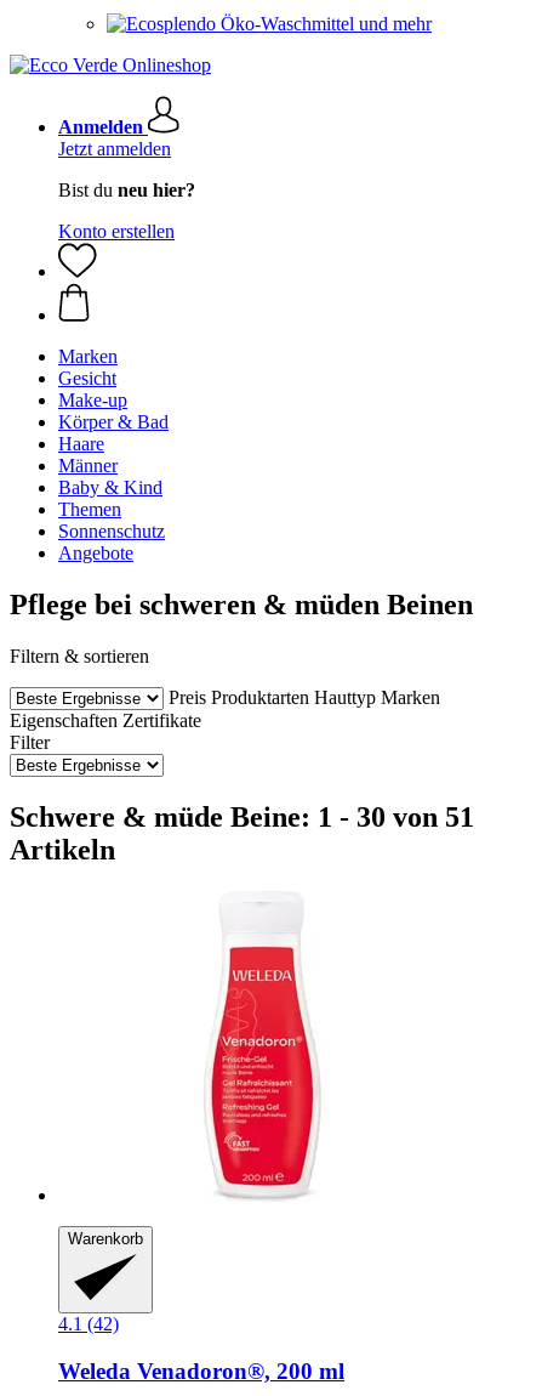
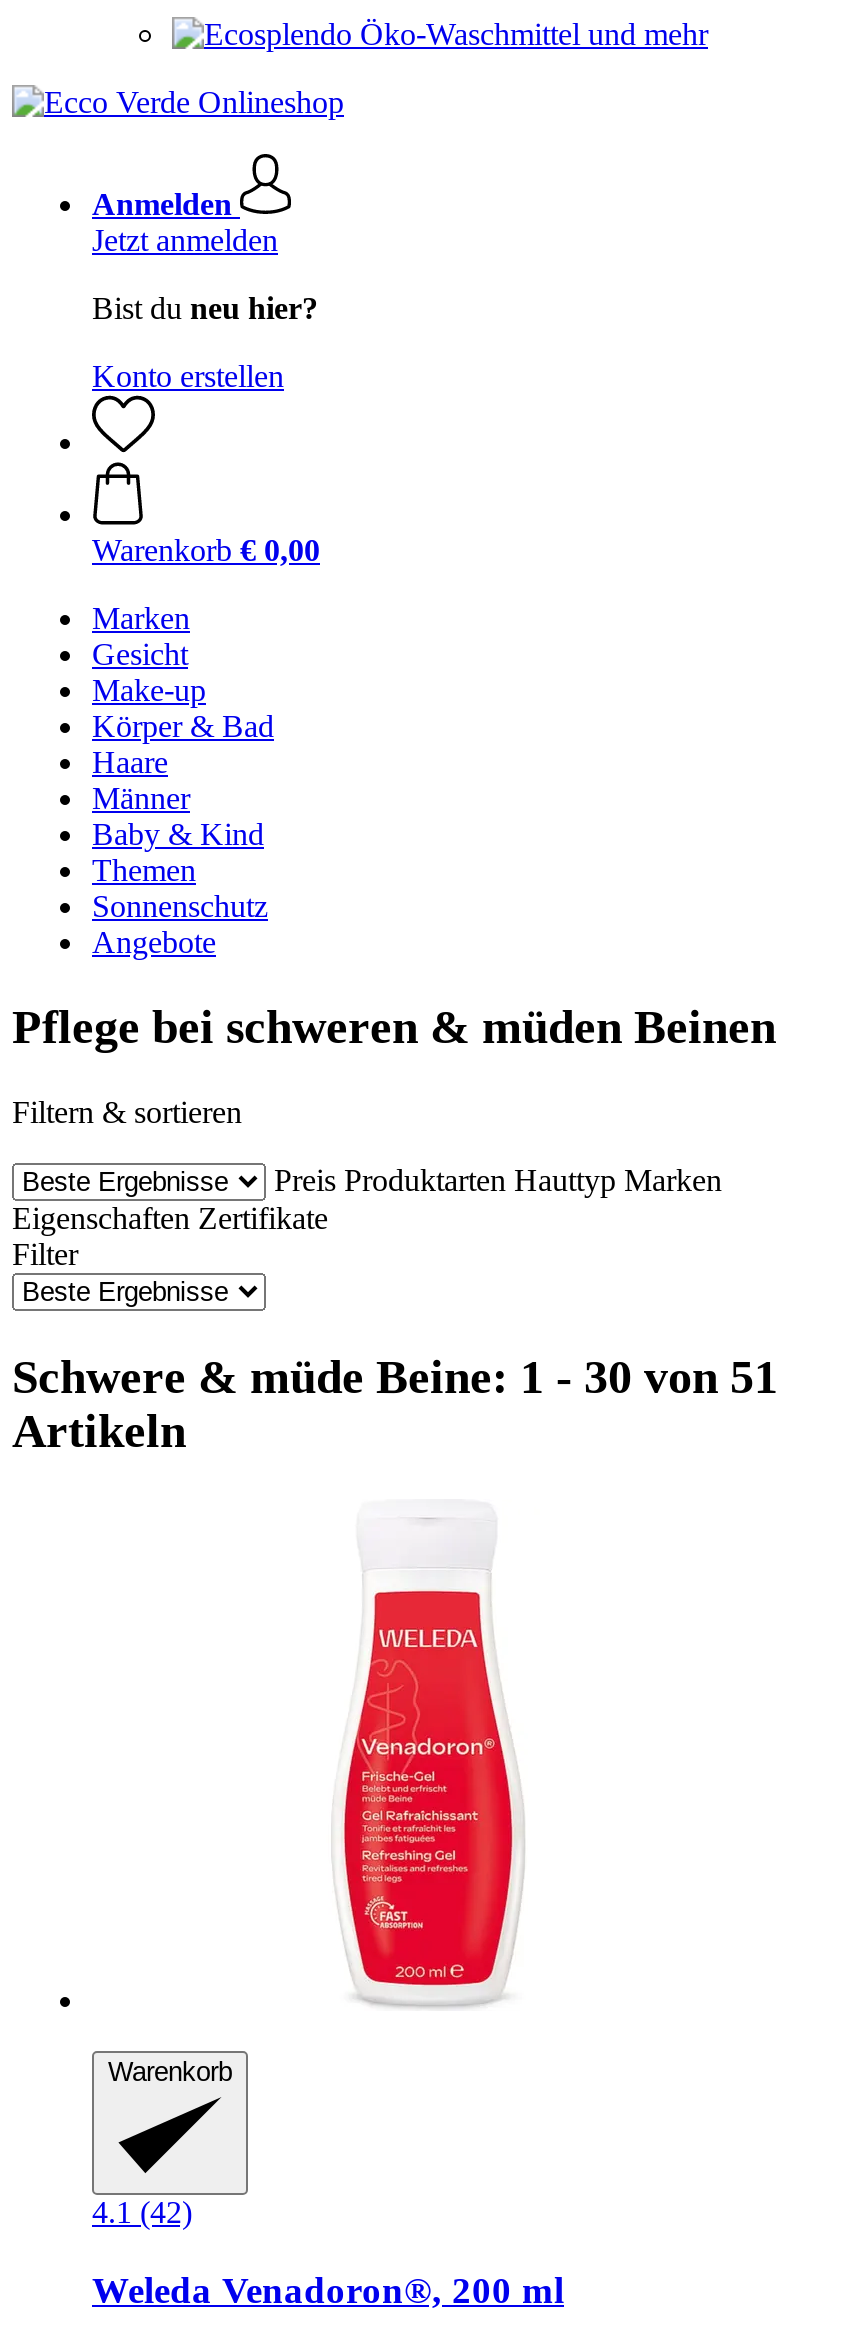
+ Warenkorb € 0,00
